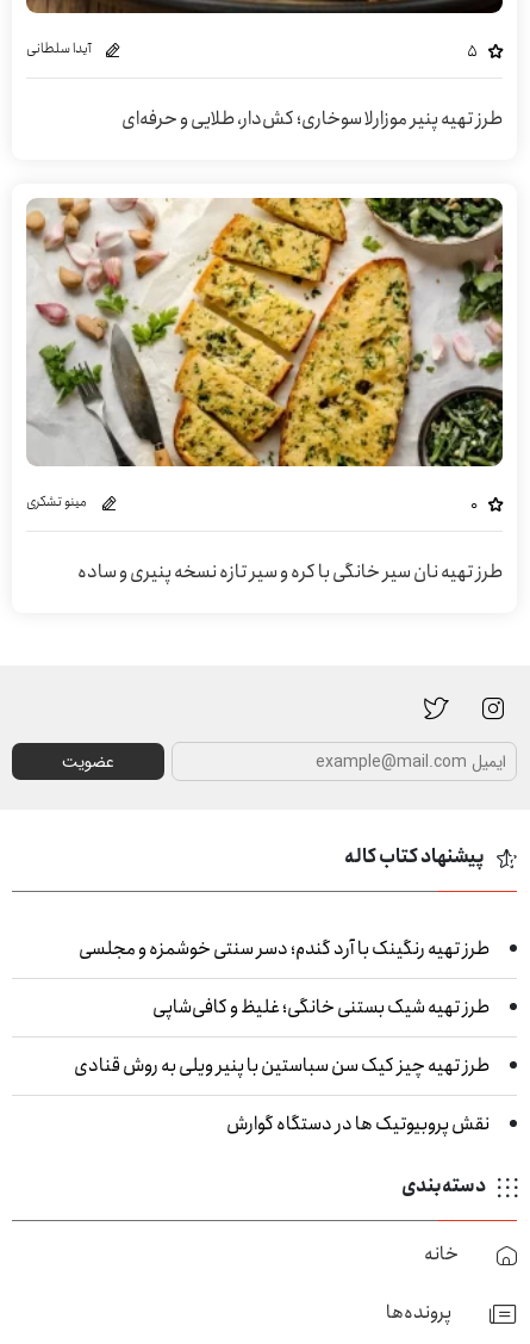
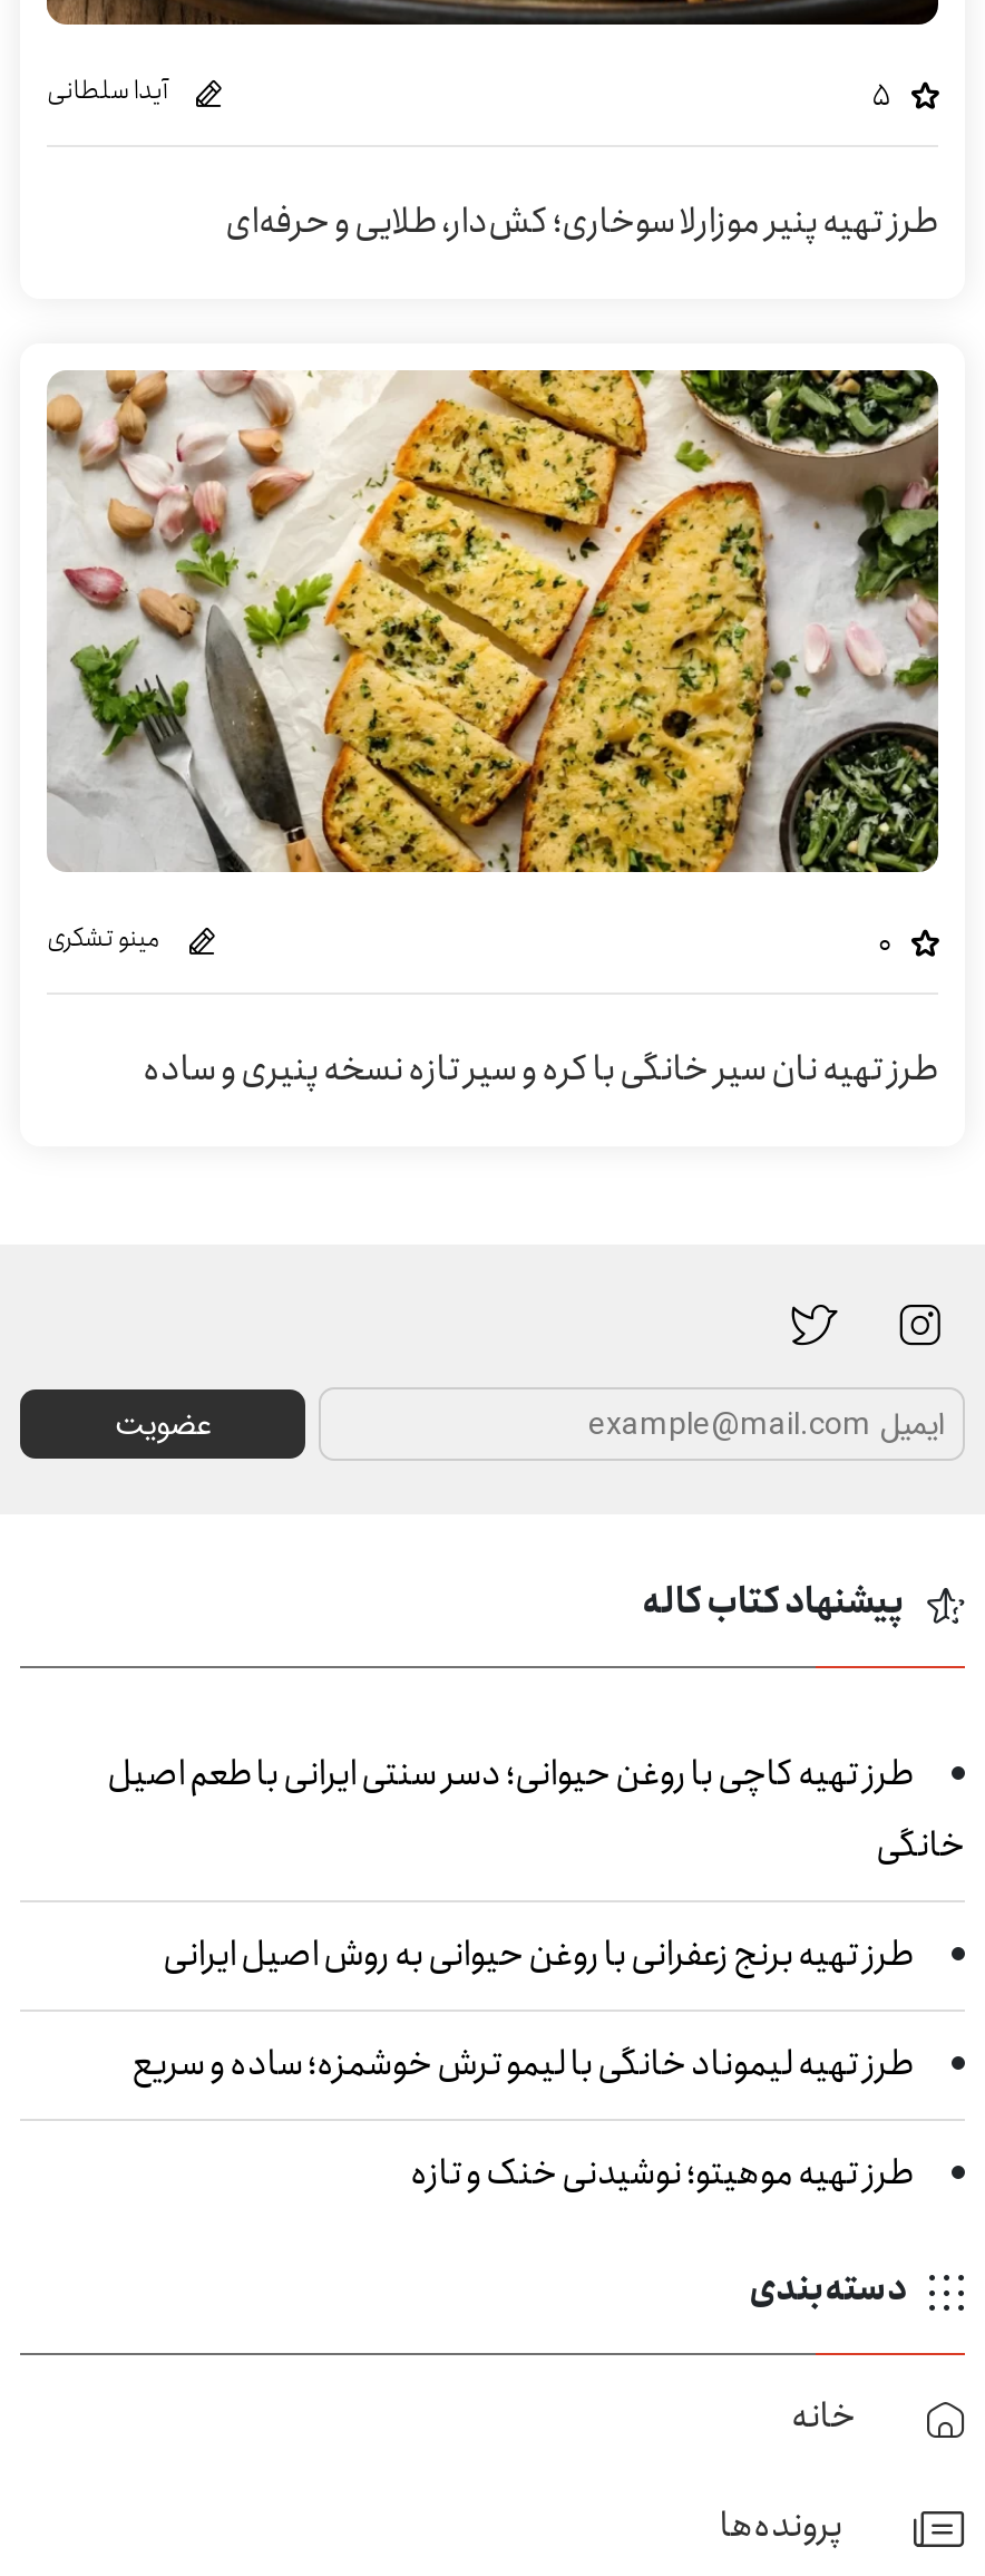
- طرز تهیه رنگینک با آرد گندم؛ دسر سنتی خوشمزه و مجلسی
+ طرز تهیه کاچی با روغن حیوانی؛ دسر سنتی ایرانی با طعم اصیل
+ خانگی

- طرز تهیه شیک بستنی خانگی؛ غلیظ و کافی‌شاپی
+ طرز تهیه برنج زعفرانی با روغن حیوانی به روش اصیل ایرانی

- طرز تهیه چیز کیک سن سباستین با پنیر ویلی به روش قنادی
+ طرز تهیه لیموناد خانگی با لیمو ترش خوشمزه؛ ساده و سریع

- نقش پروبیوتیک‌ ها در دستگاه گوارش
+ طرز تهیه موهیتو؛ نوشیدنی خنک و تازه
